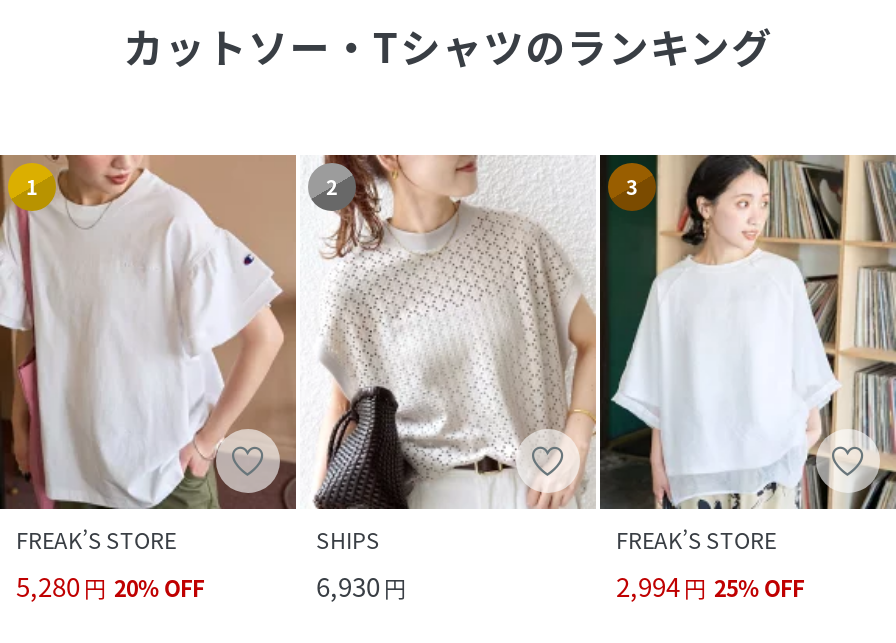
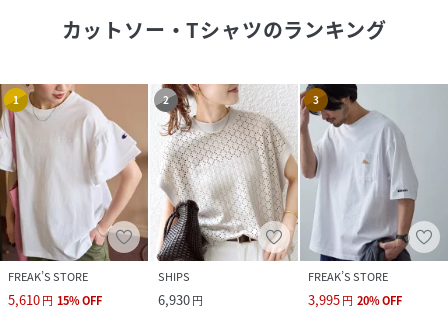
- [image]
- 2,994 円 25% OFF
+ [image]
+ 3,995 円 20% OFF

- 5,280 円 20% OFF
+ 5,610 円 15% OFF
